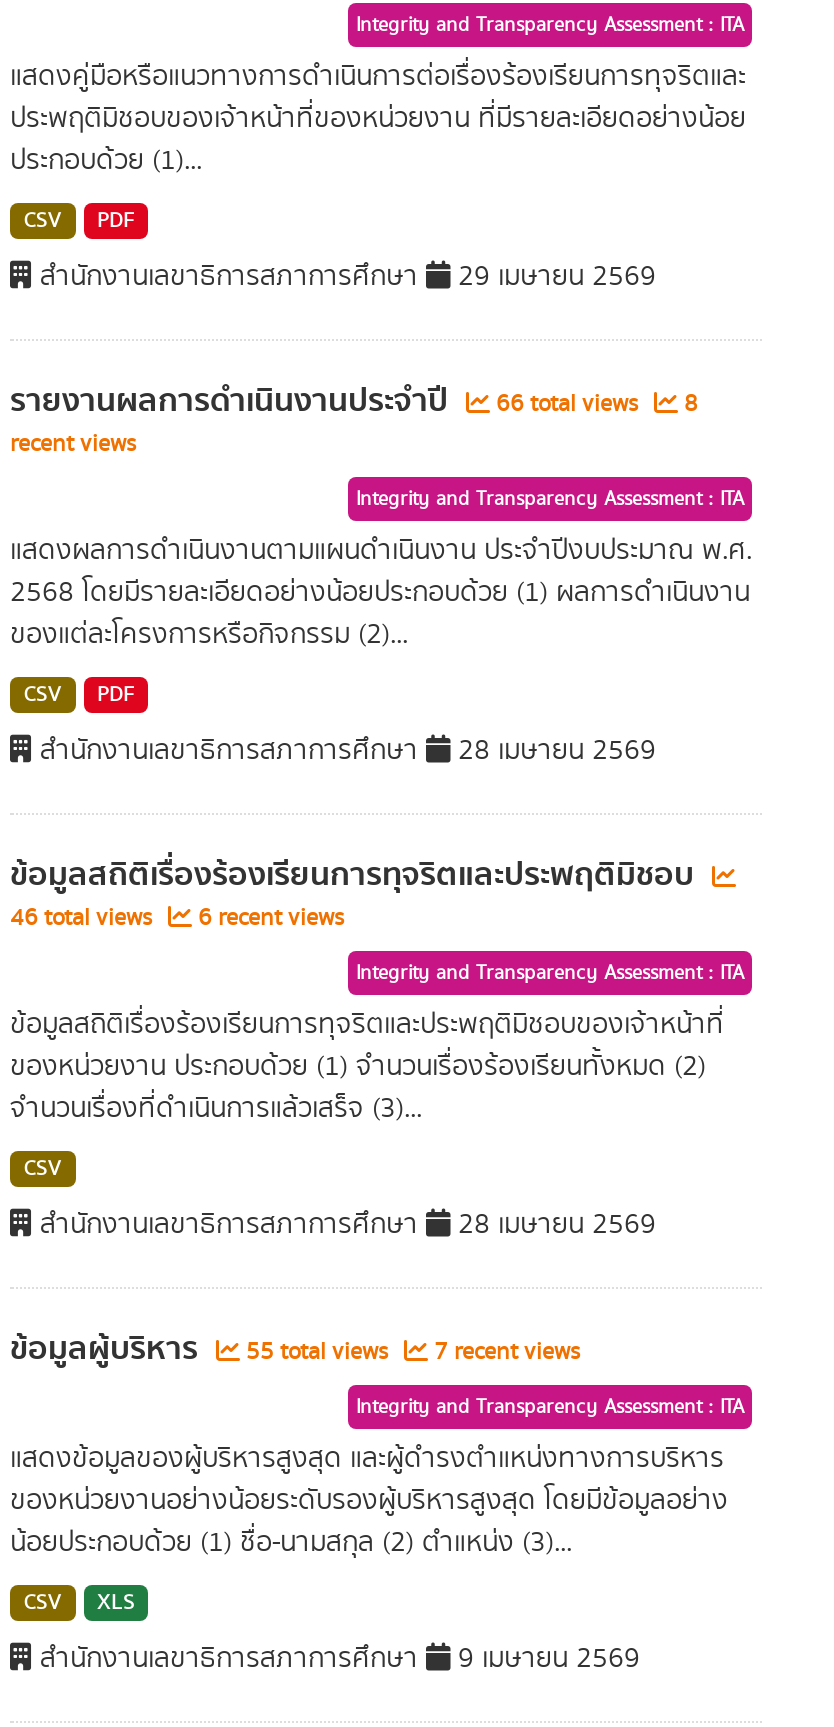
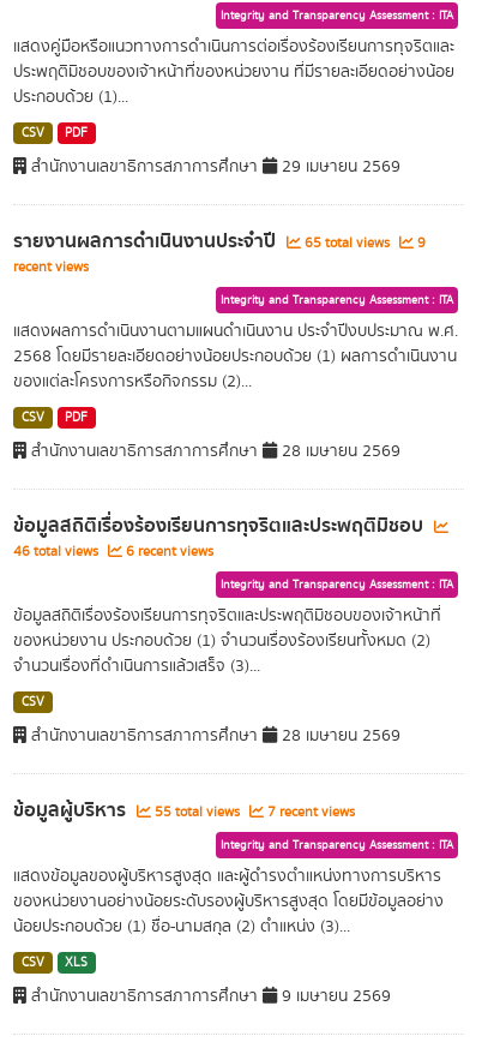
- 66 total views
+ 65 total views

- 8
+ 9
